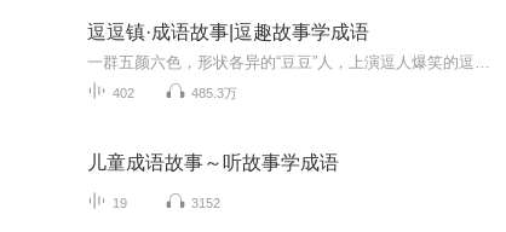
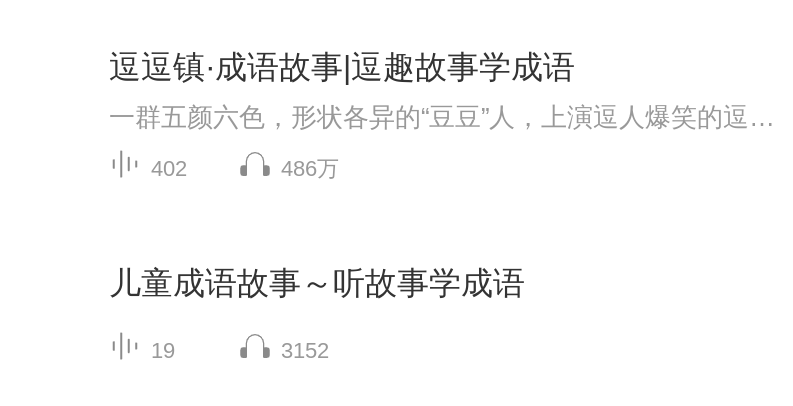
- 485.3万
+ 486万
